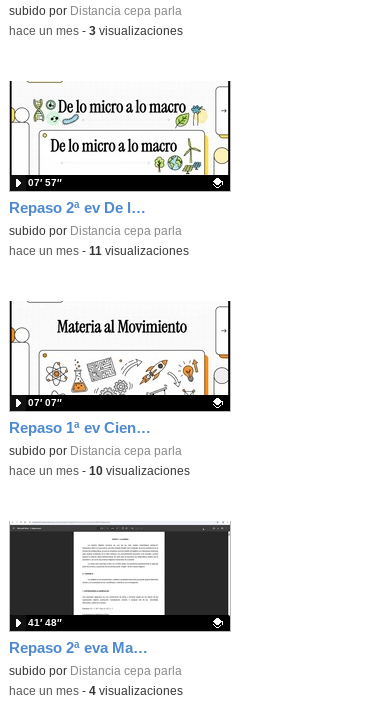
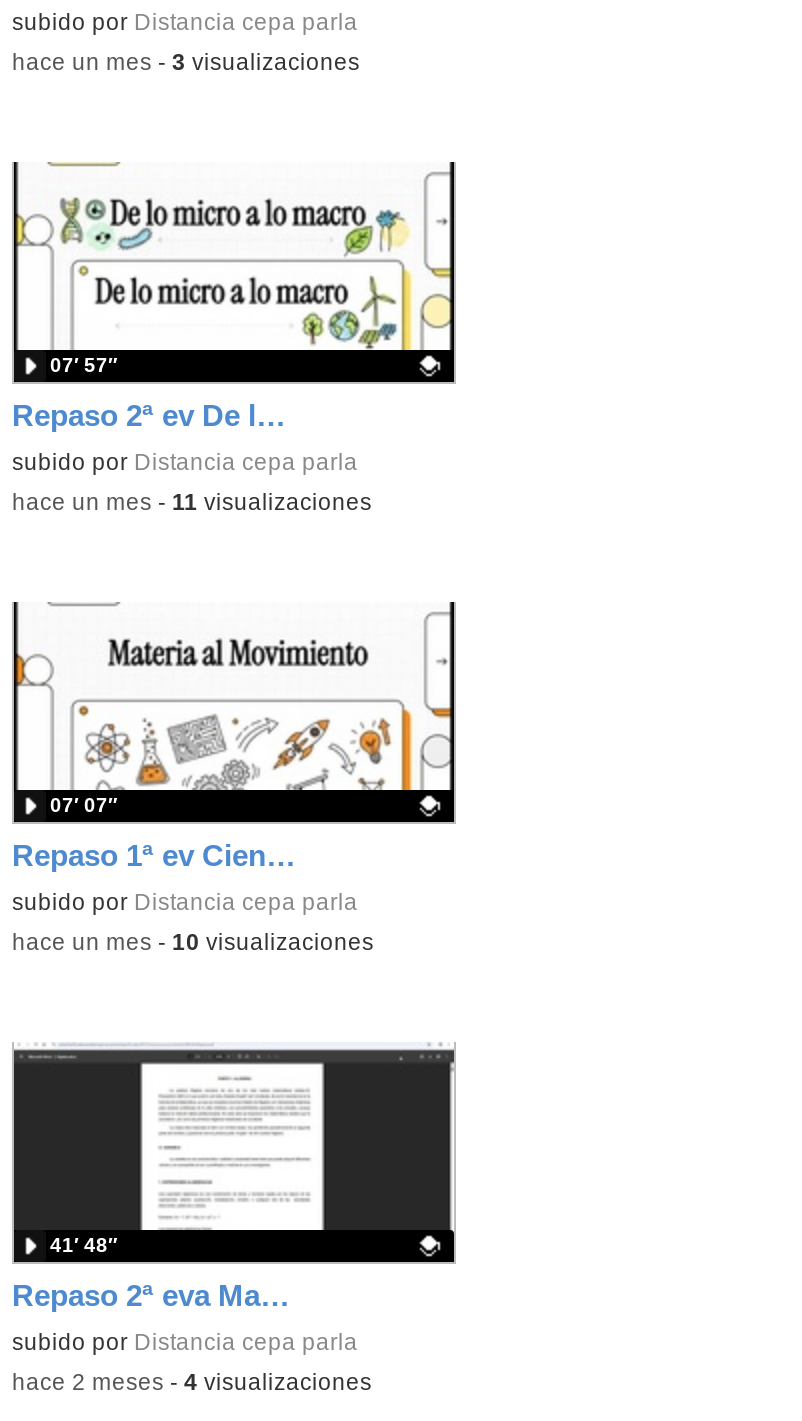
- hace un mes - 4 visualizaciones
+ hace 2 meses - 4 visualizaciones
